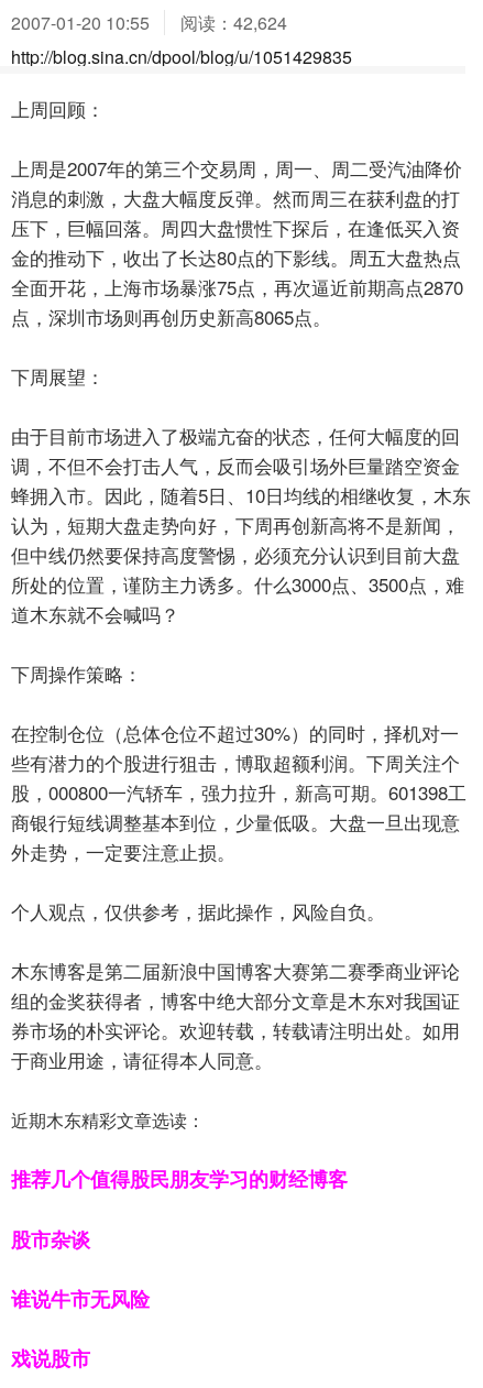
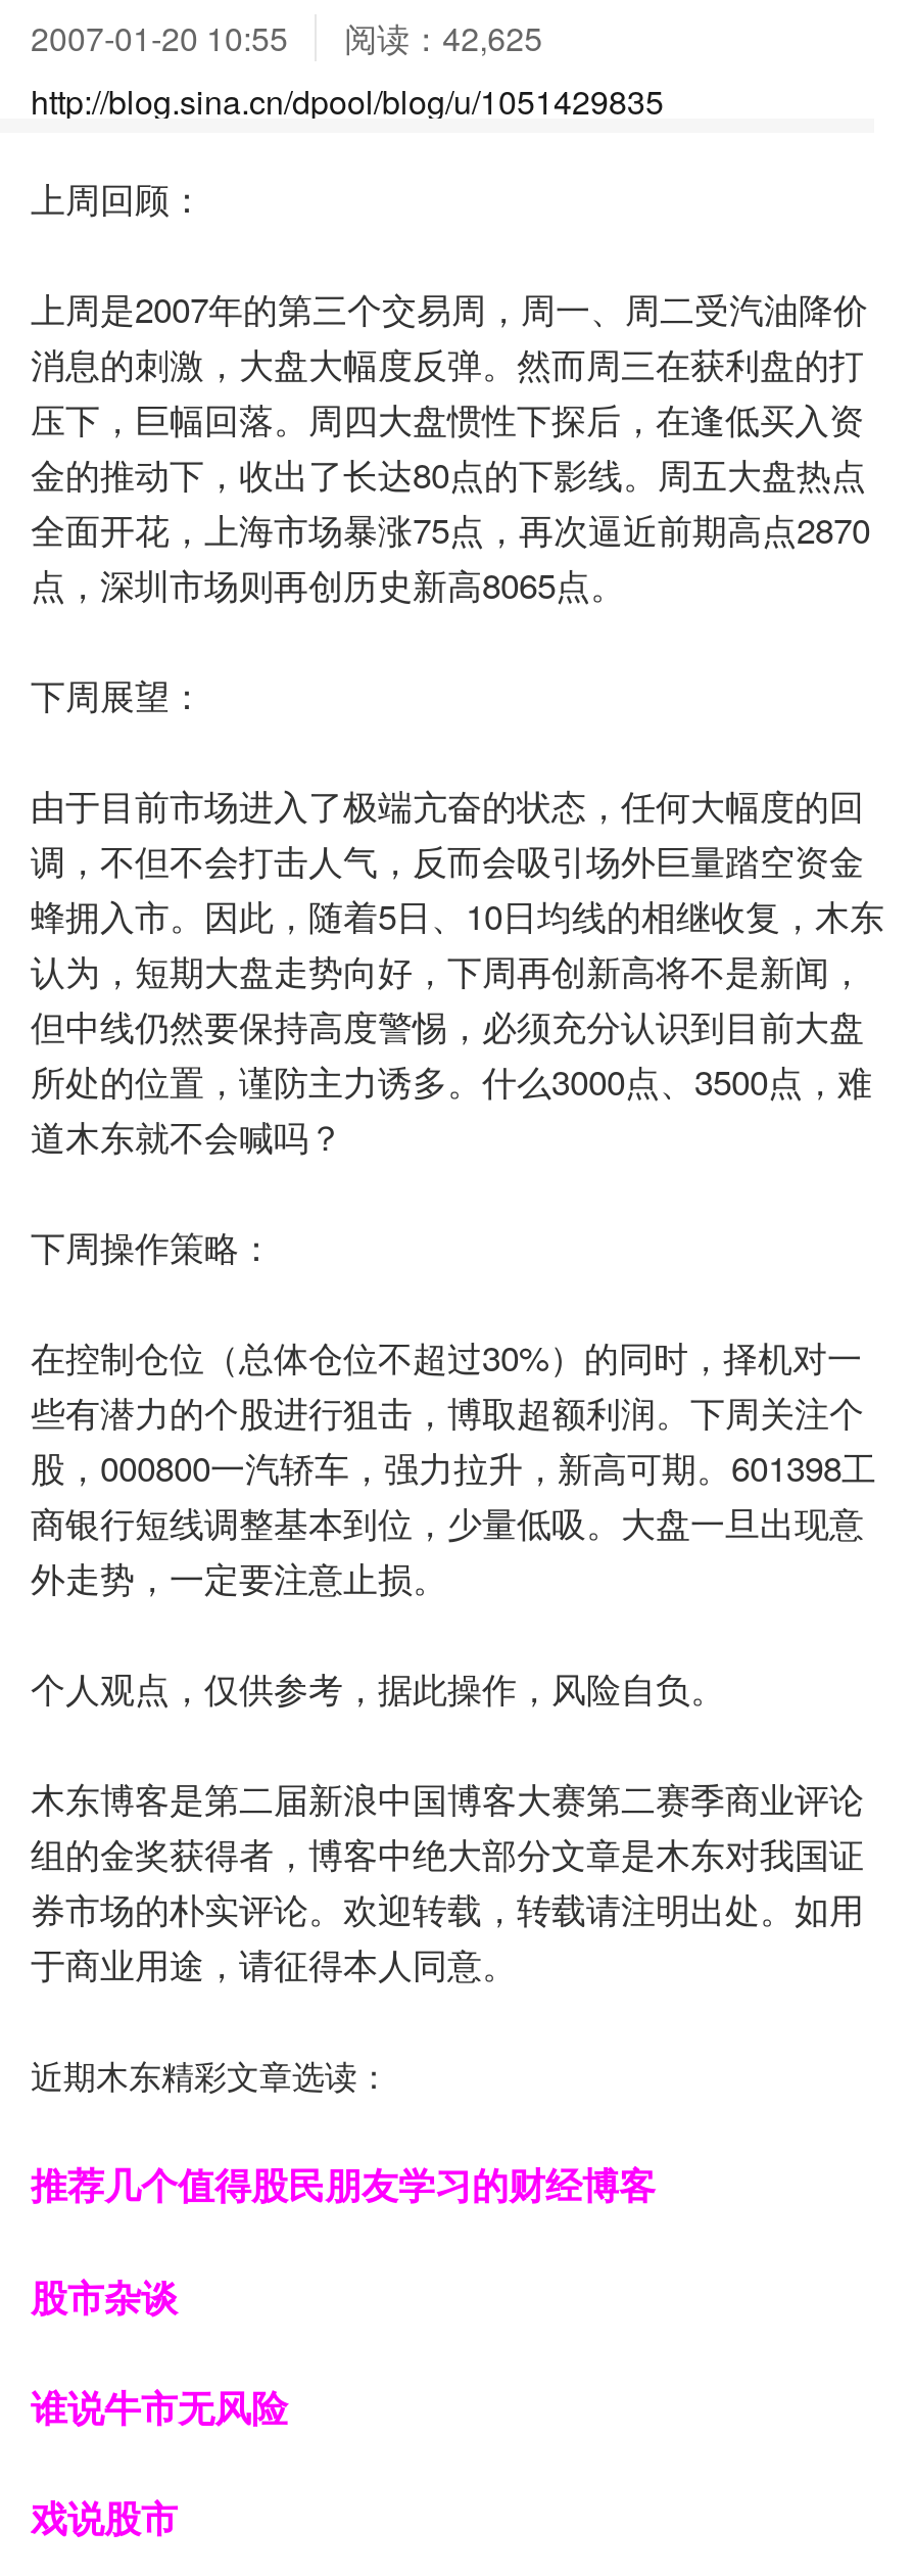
- 2007-01-20 10:55 阅读：42,624
+ 2007-01-20 10:55 阅读：42,625
